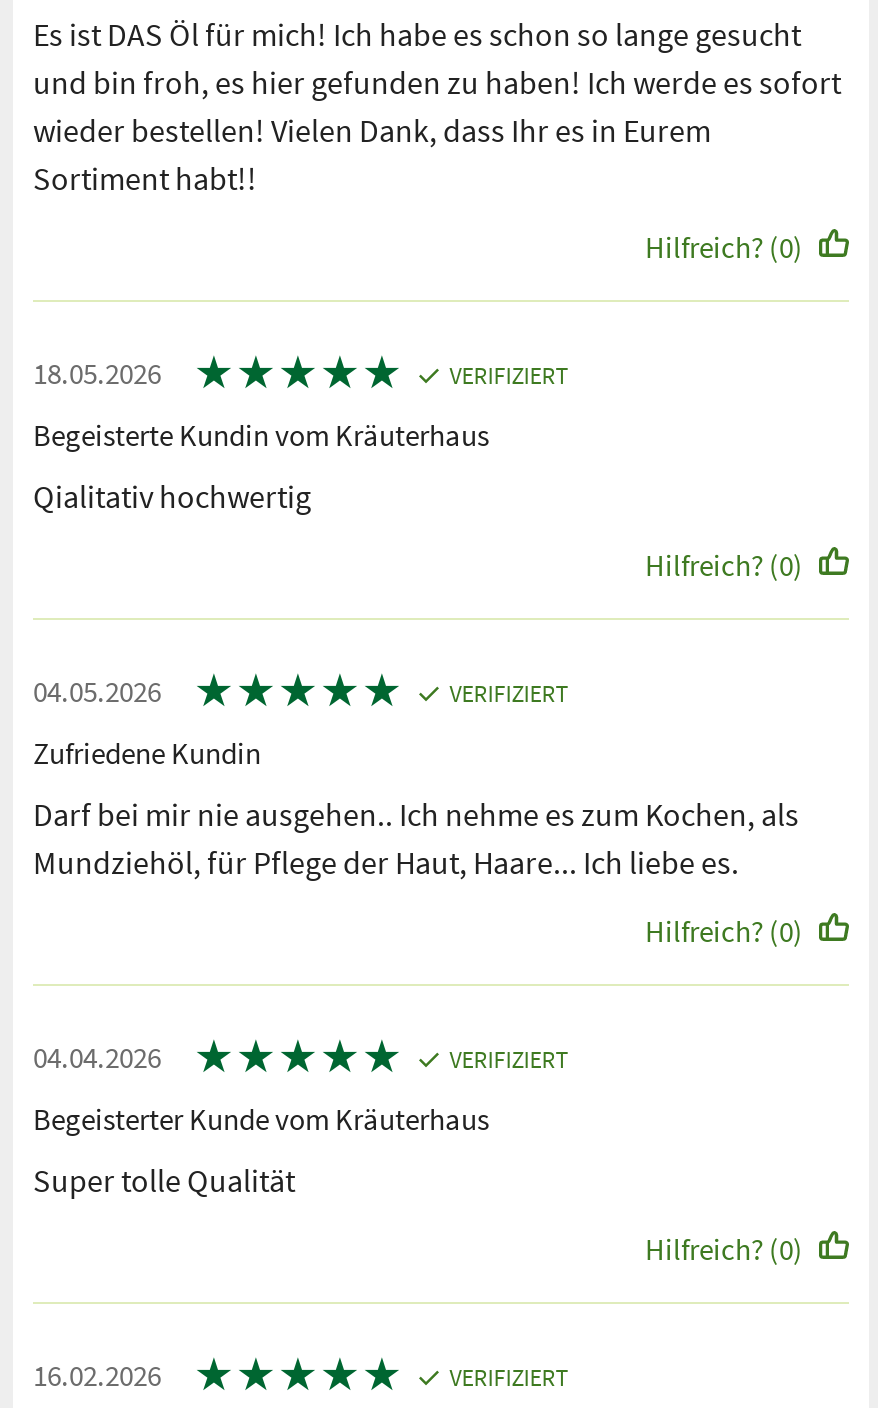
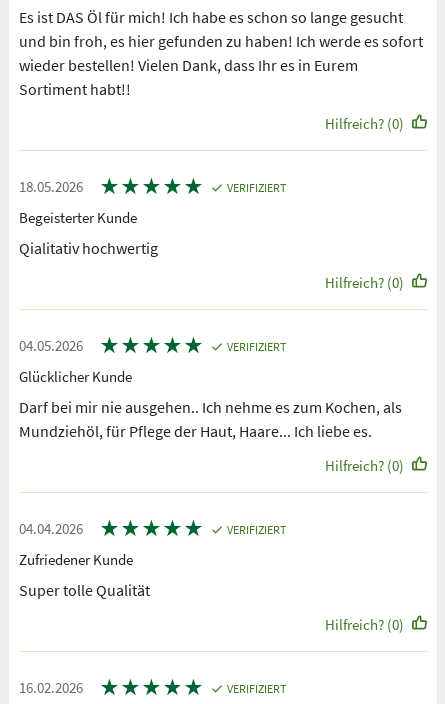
- Begeisterte Kundin vom Kräuterhaus
+ Begeisterter Kunde

- Zufriedene Kundin
+ Glücklicher Kunde

- Begeisterter Kunde vom Kräuterhaus
+ Zufriedener Kunde
